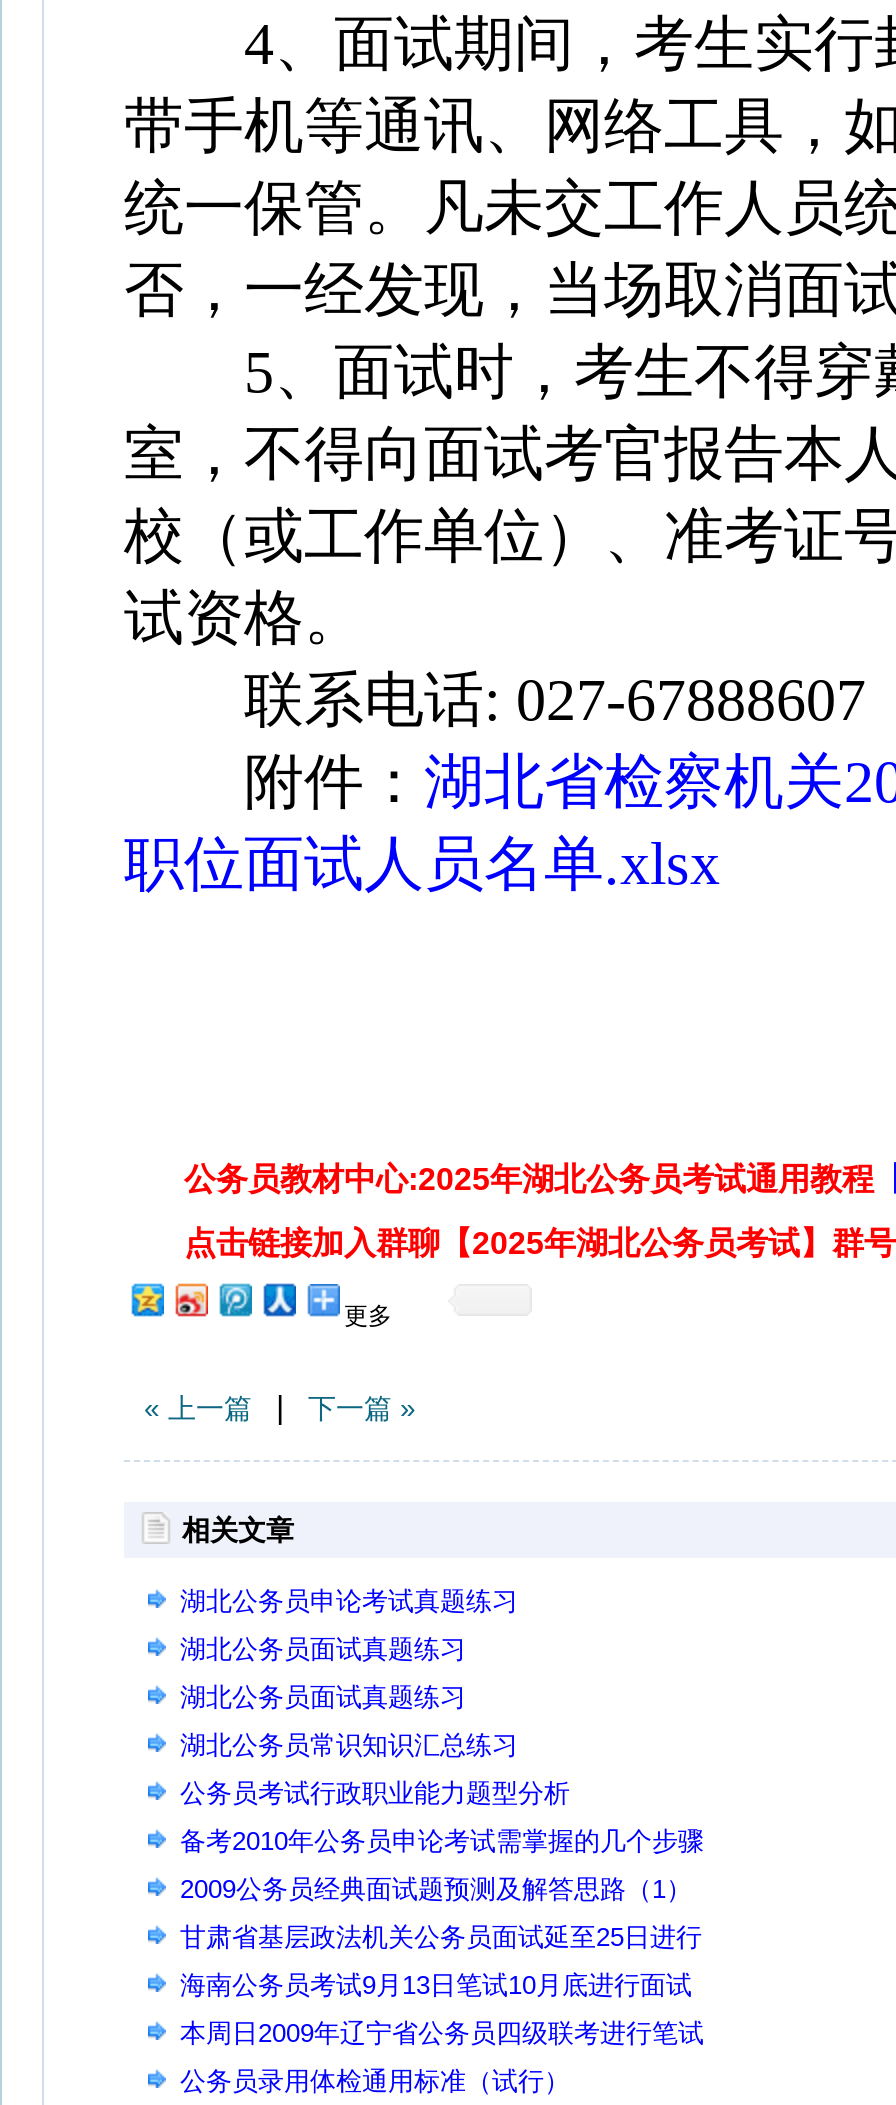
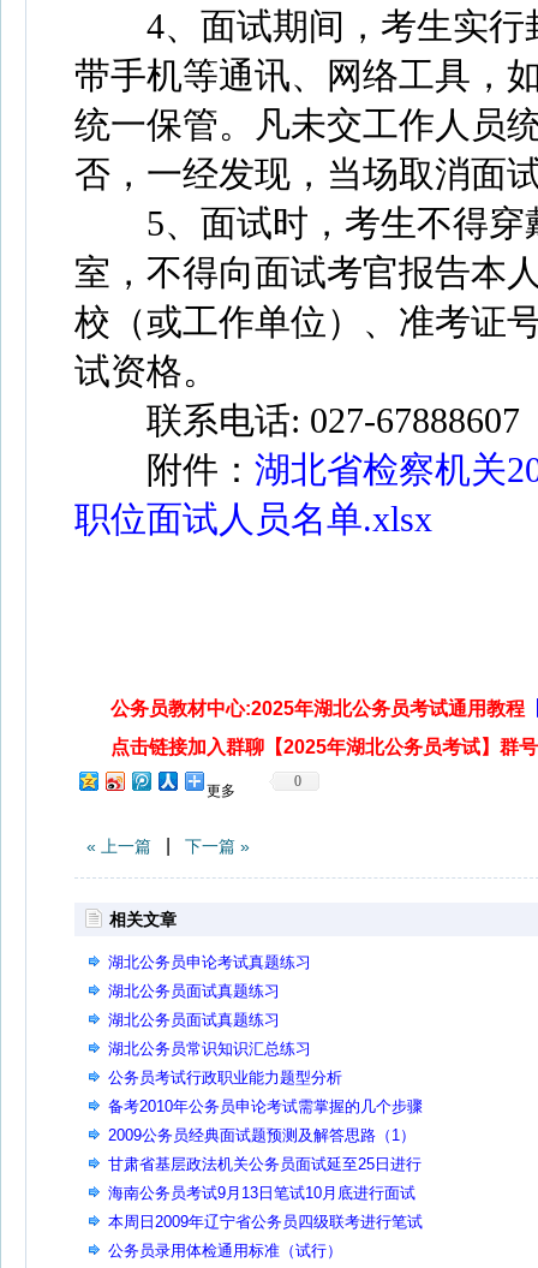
+ 0
